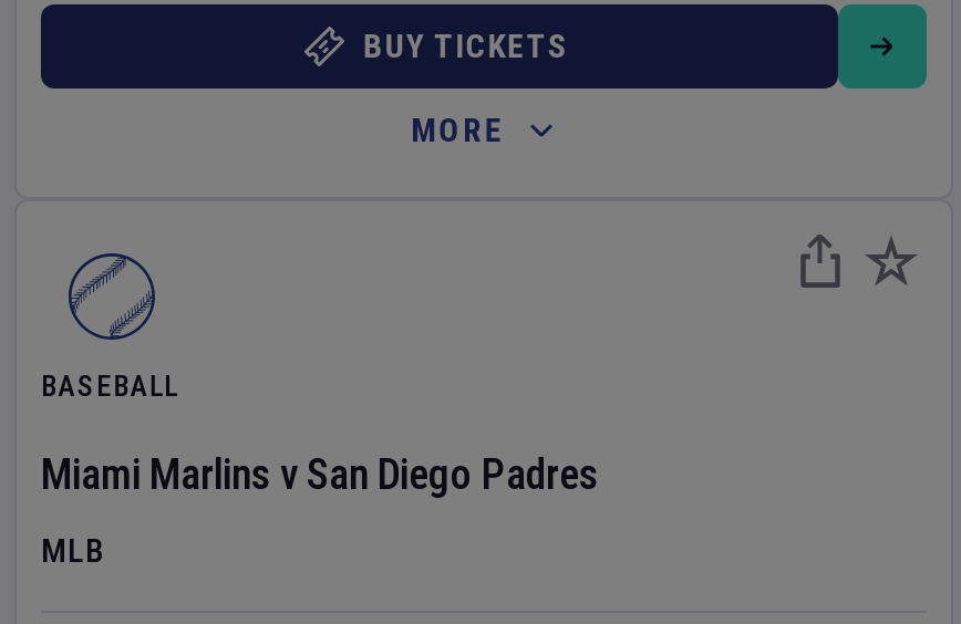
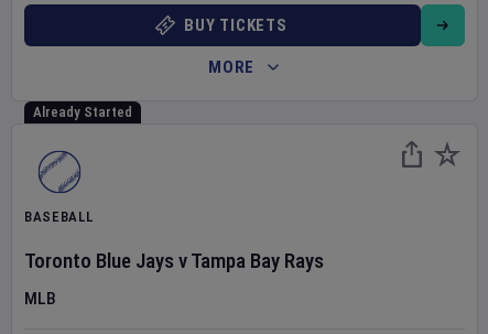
+ Already Started

- Miami Marlins v San Diego Padres
+ Toronto Blue Jays v Tampa Bay Rays
